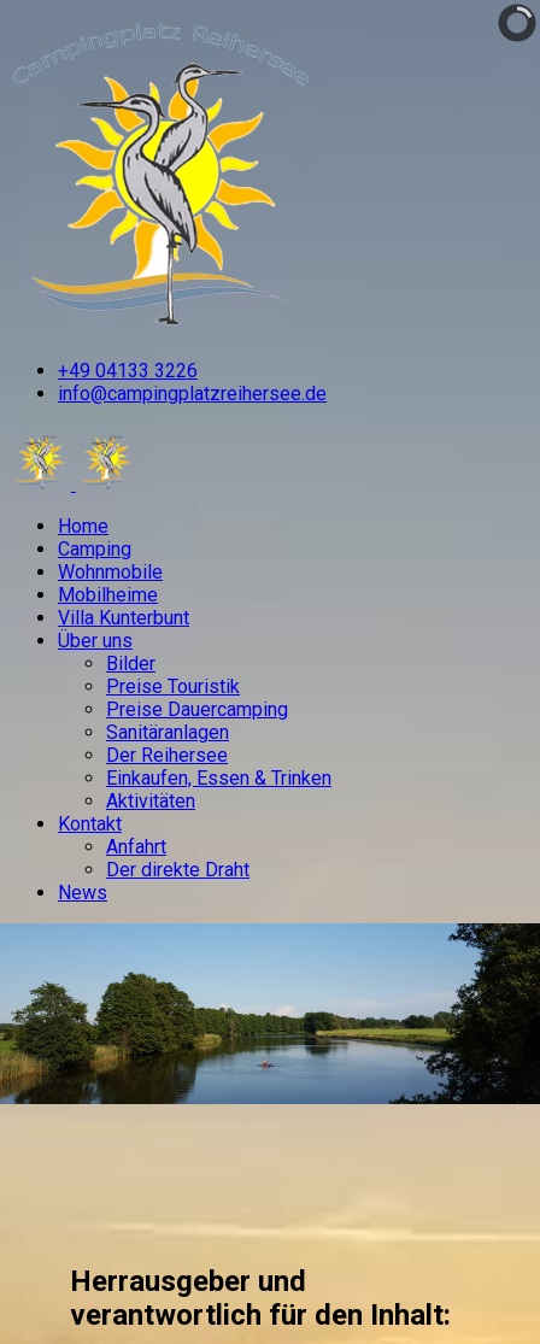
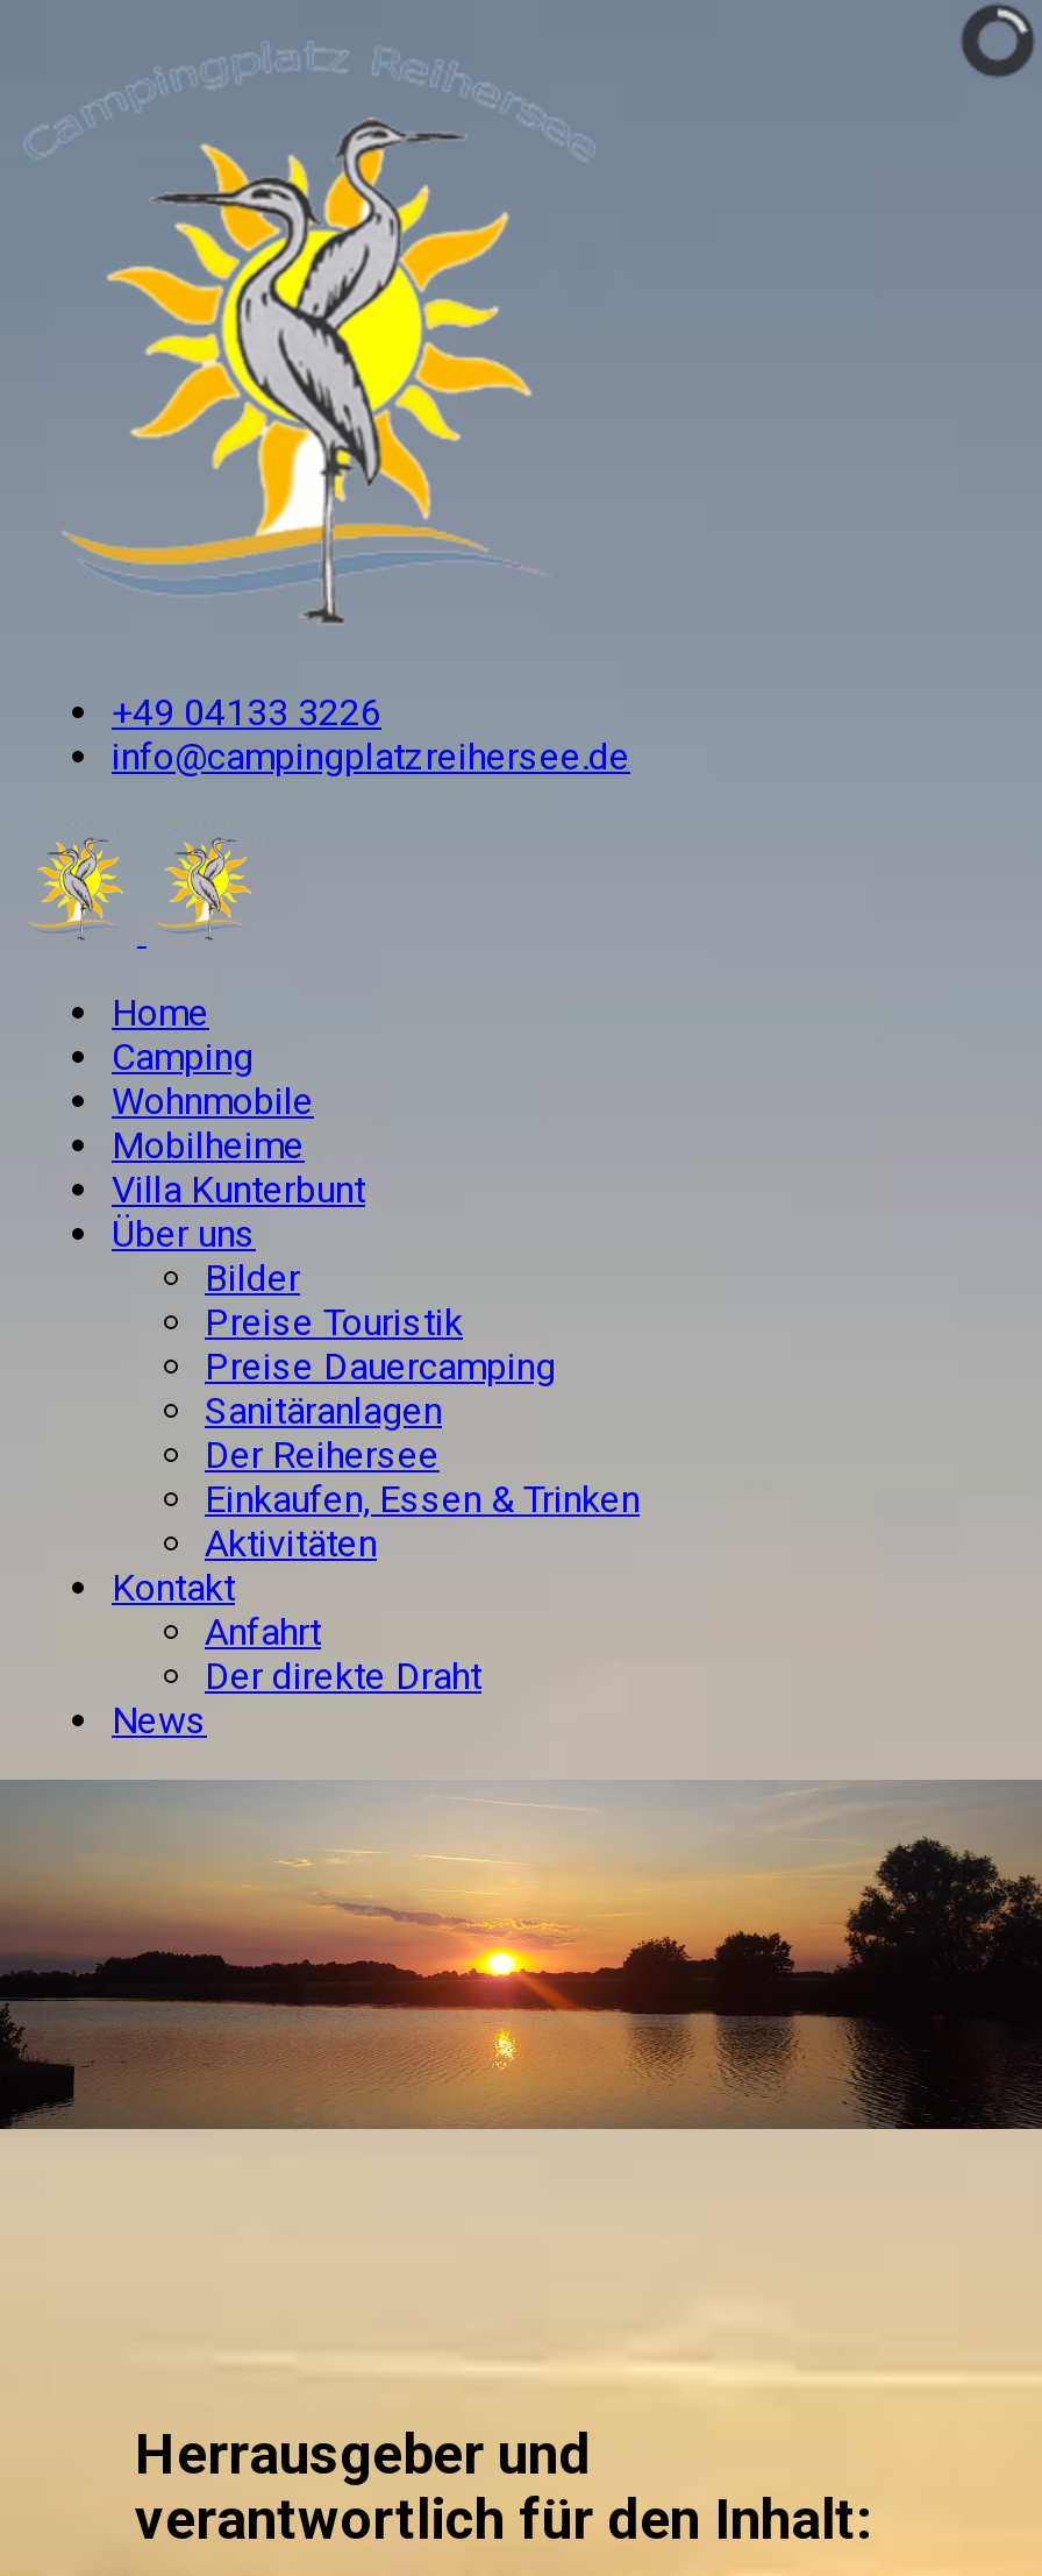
- [image]
+ [image]
